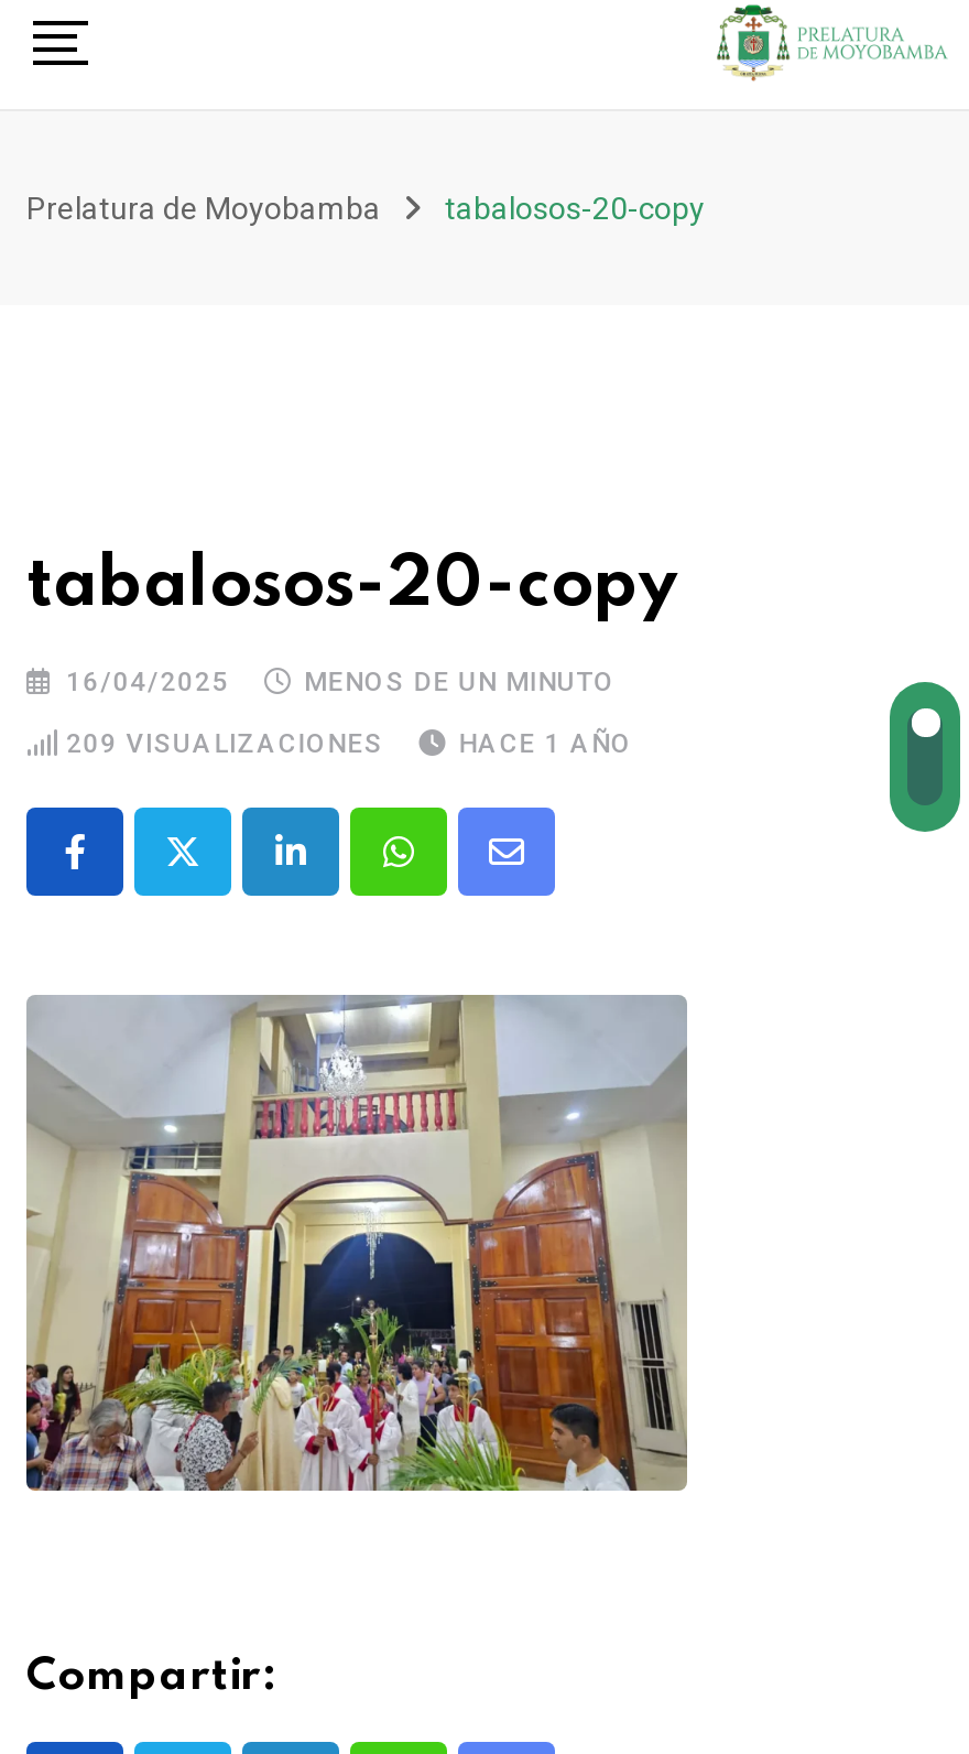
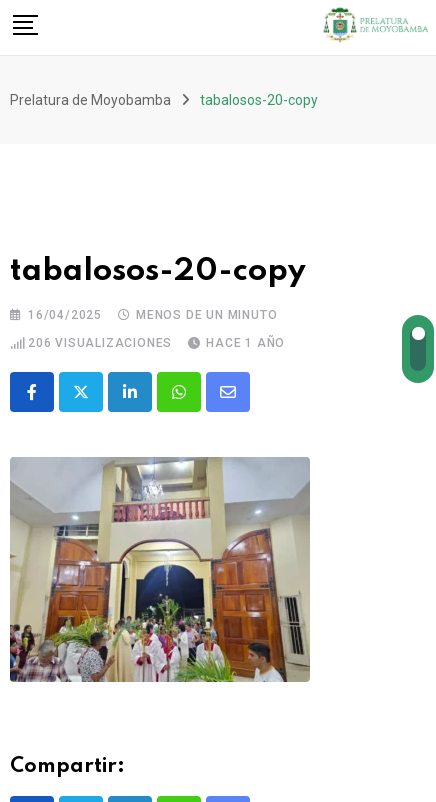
- 209 VISUALIZACIONES
+ 206 VISUALIZACIONES
